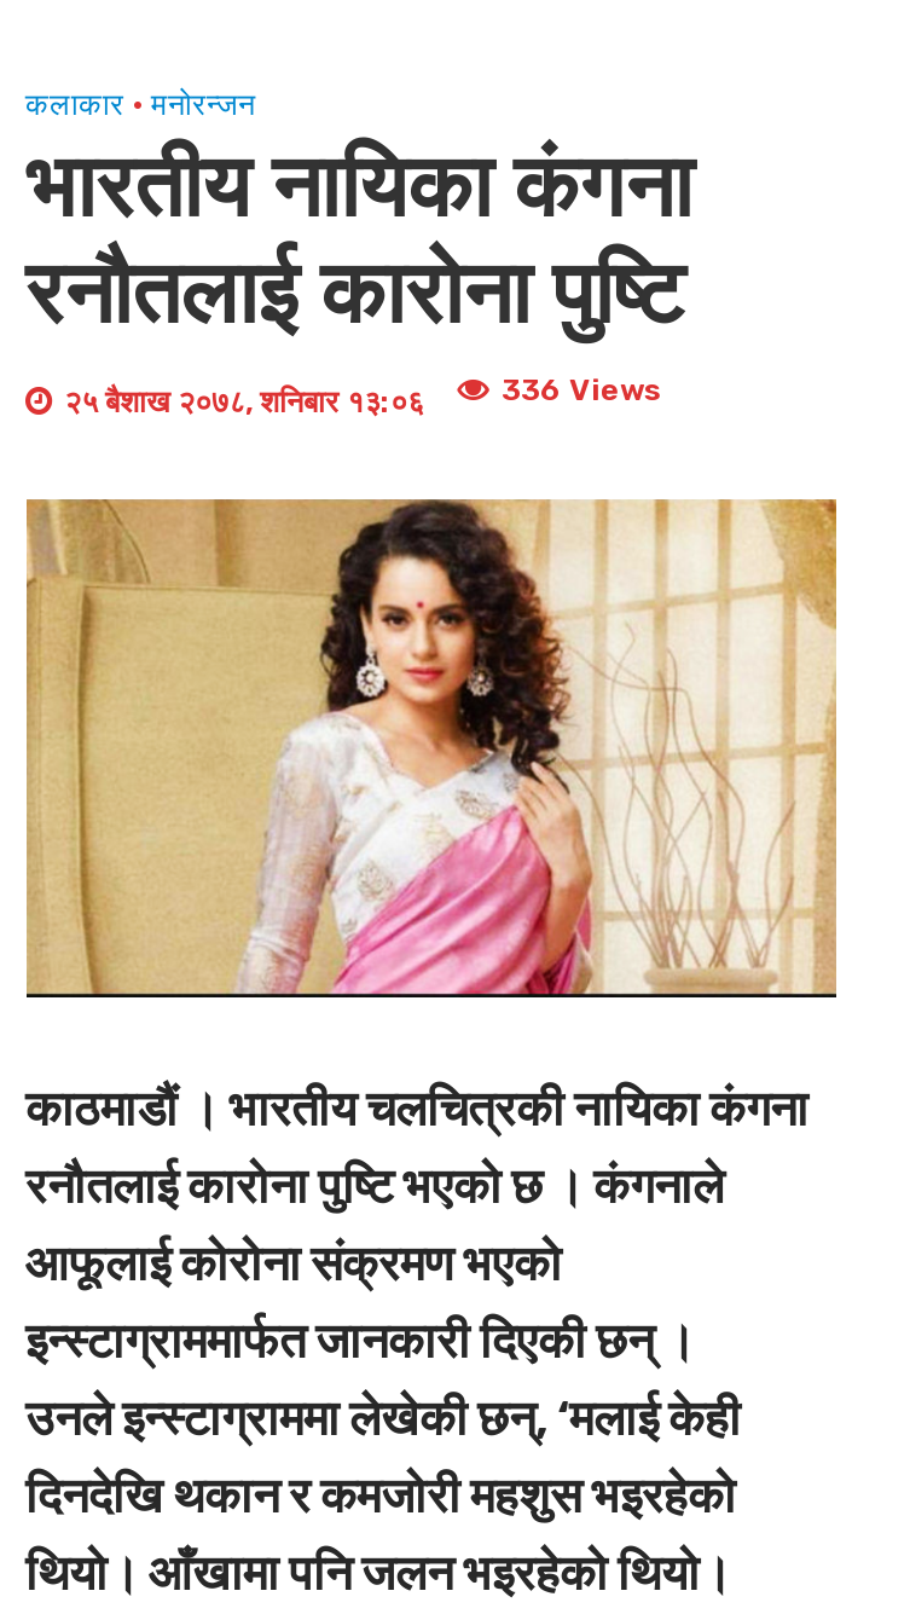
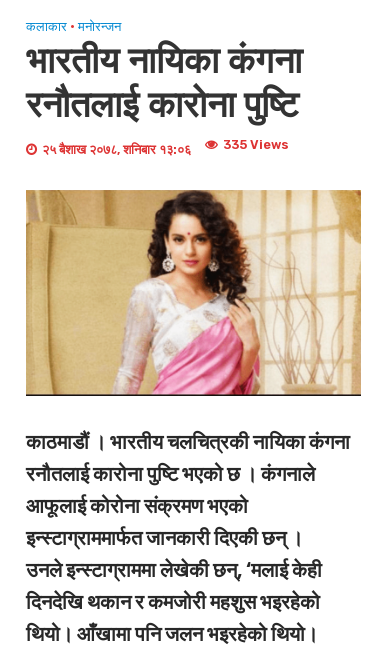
- 336 Views
+ 335 Views
